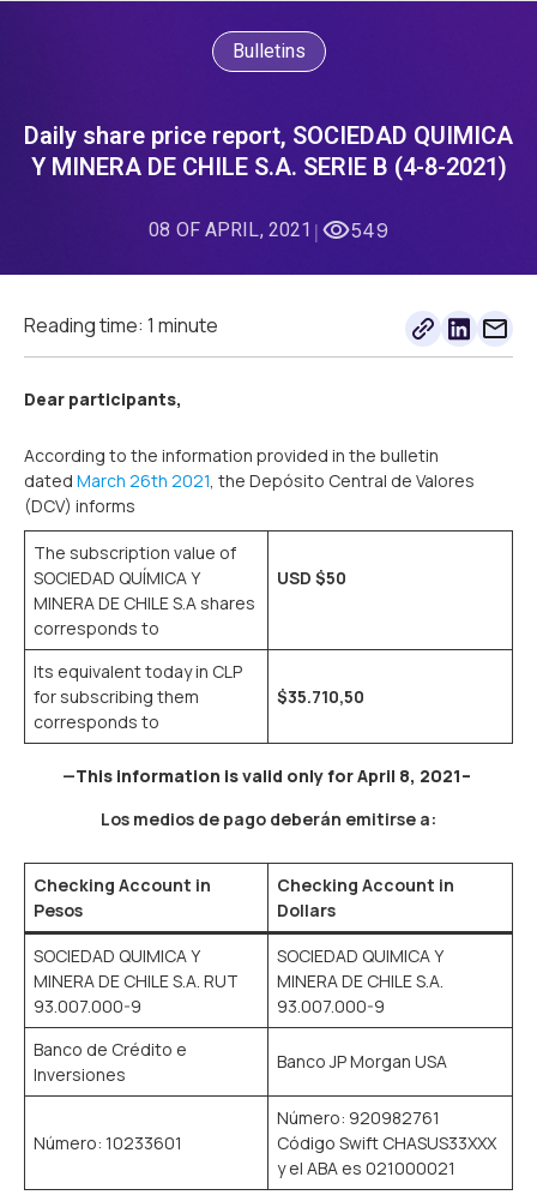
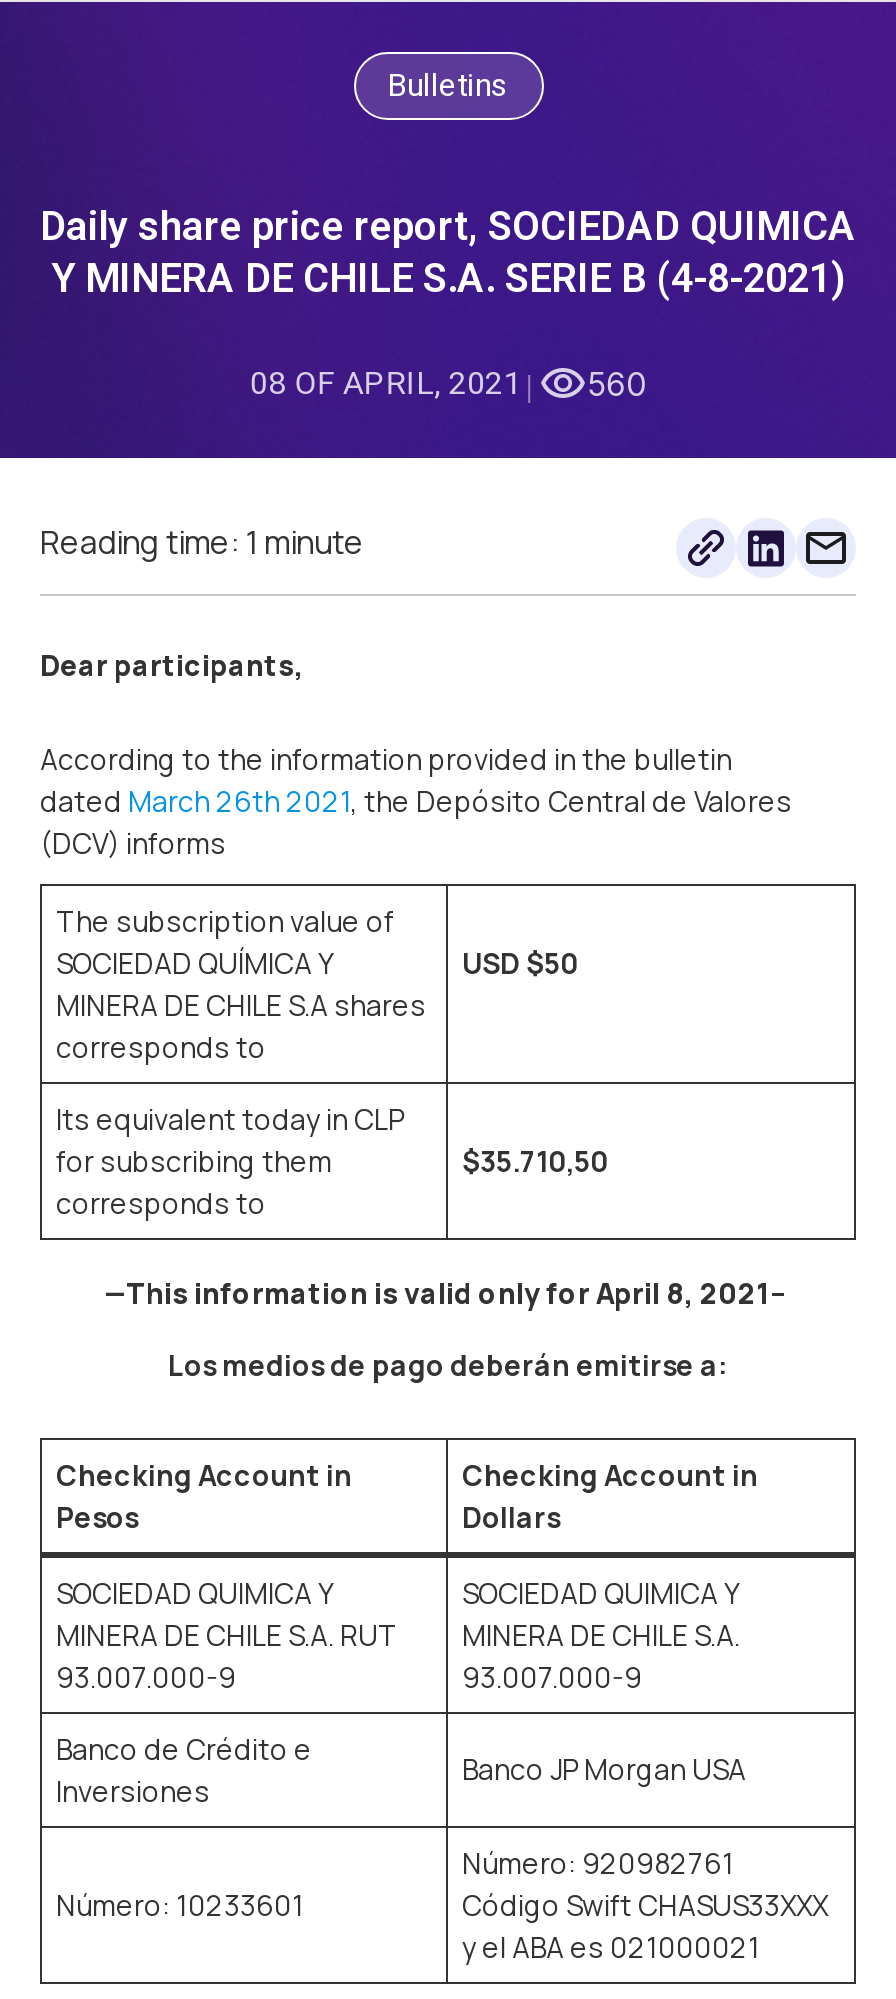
- 549
+ 560
